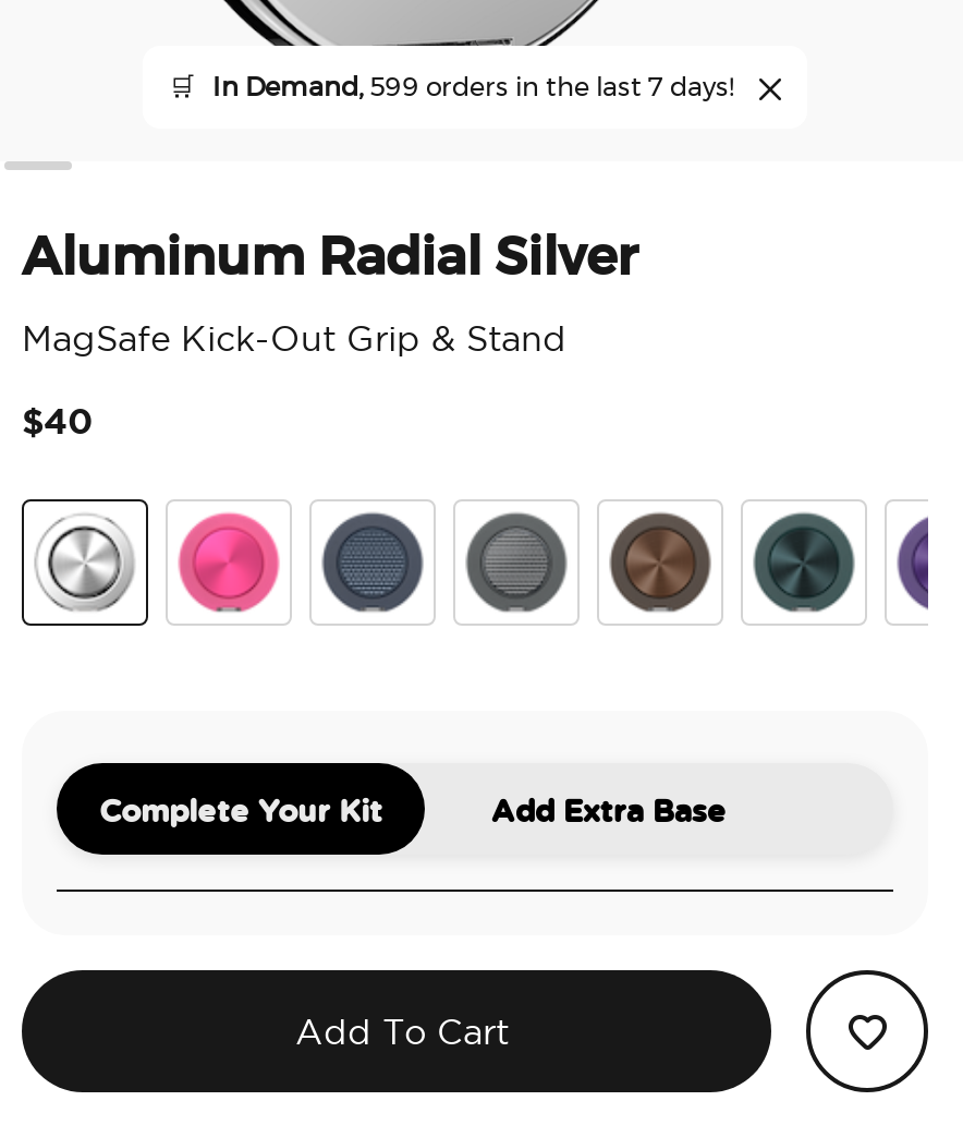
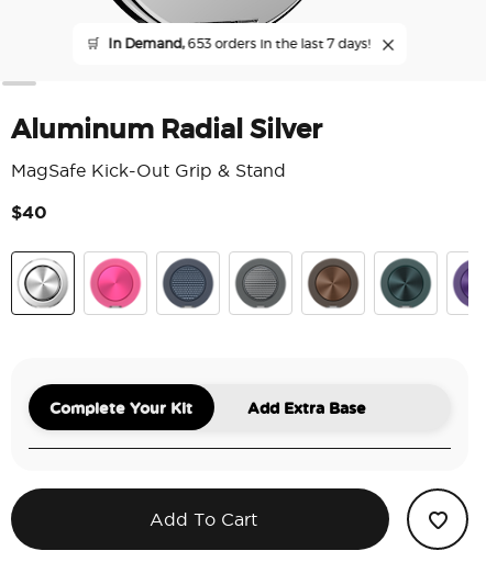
- In Demand, 599 orders in the last 7 days!
+ In Demand, 653 orders in the last 7 days!
